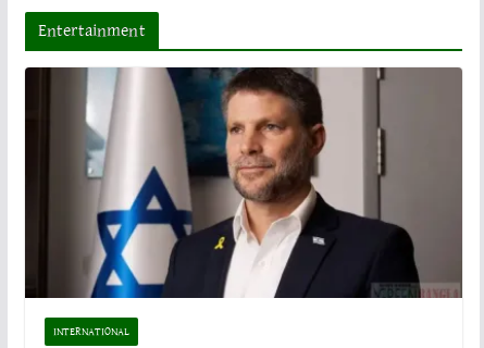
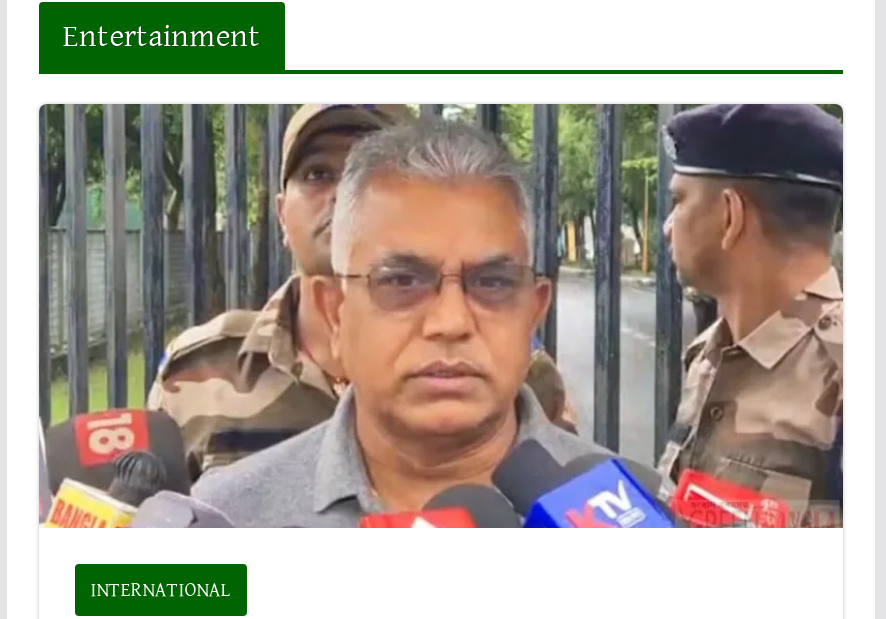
- [image]
+ [image]
